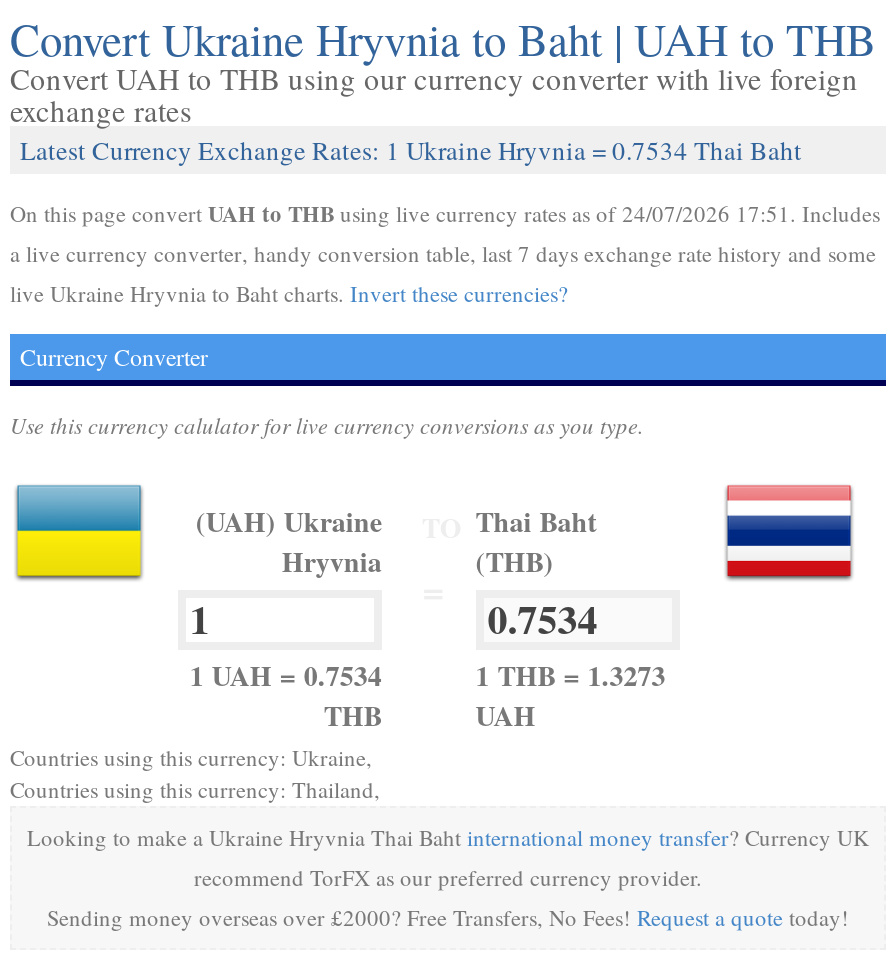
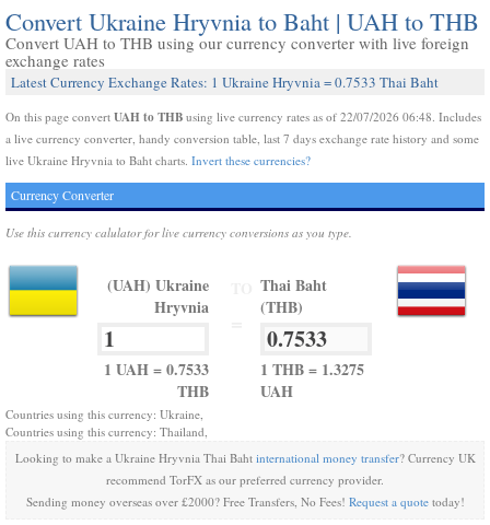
- Latest Currency Exchange Rates: 1 Ukraine Hryvnia = 0.7534 Thai Baht
+ Latest Currency Exchange Rates: 1 Ukraine Hryvnia = 0.7533 Thai Baht

- On this page convert UAH to THB using live currency rates as of 24/07/2026 17:51. Includes
+ On this page convert UAH to THB using live currency rates as of 22/07/2026 06:48. Includes

- 1 UAH = 0.7534
+ 1 UAH = 0.7533

- 1 THB = 1.3273
+ 1 THB = 1.3275
